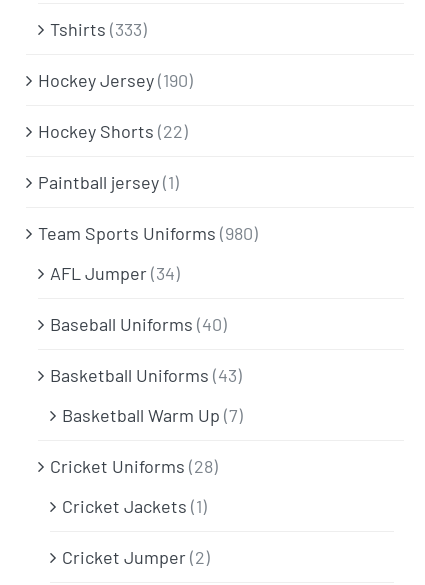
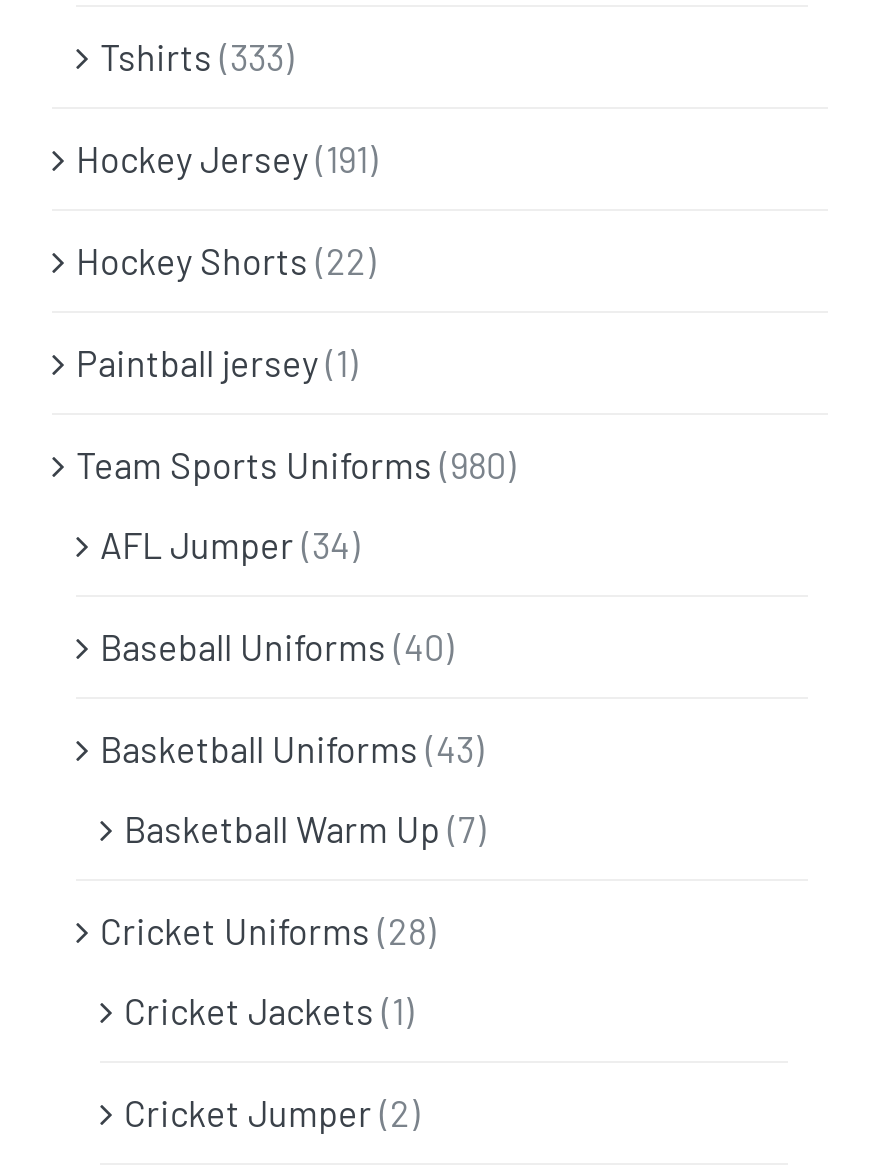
- Hockey Jersey (190)
+ Hockey Jersey (191)
